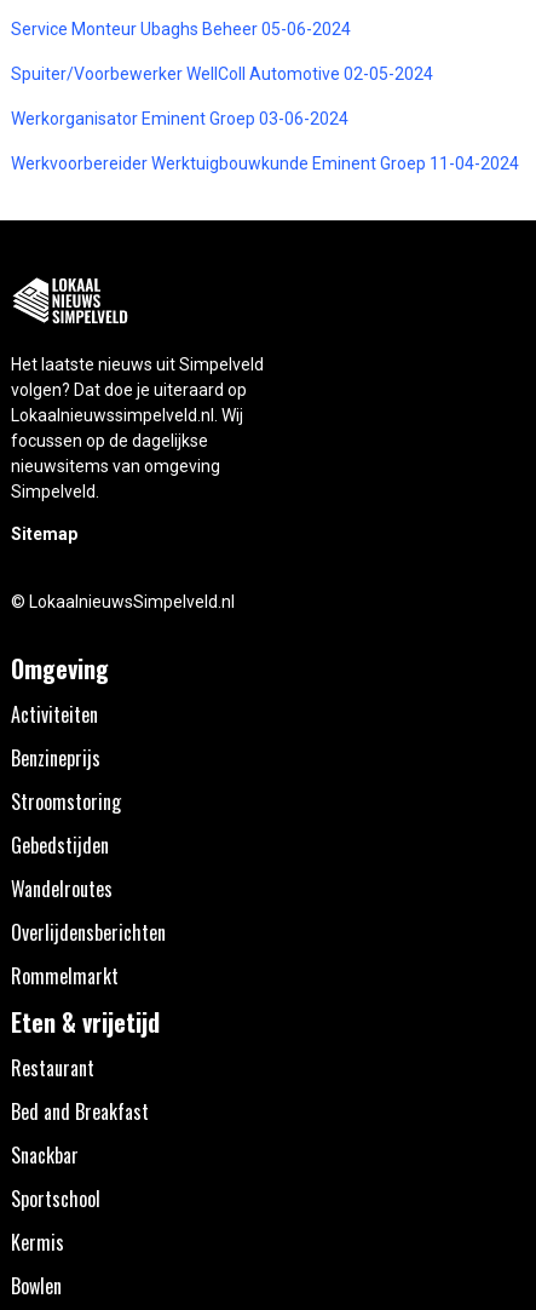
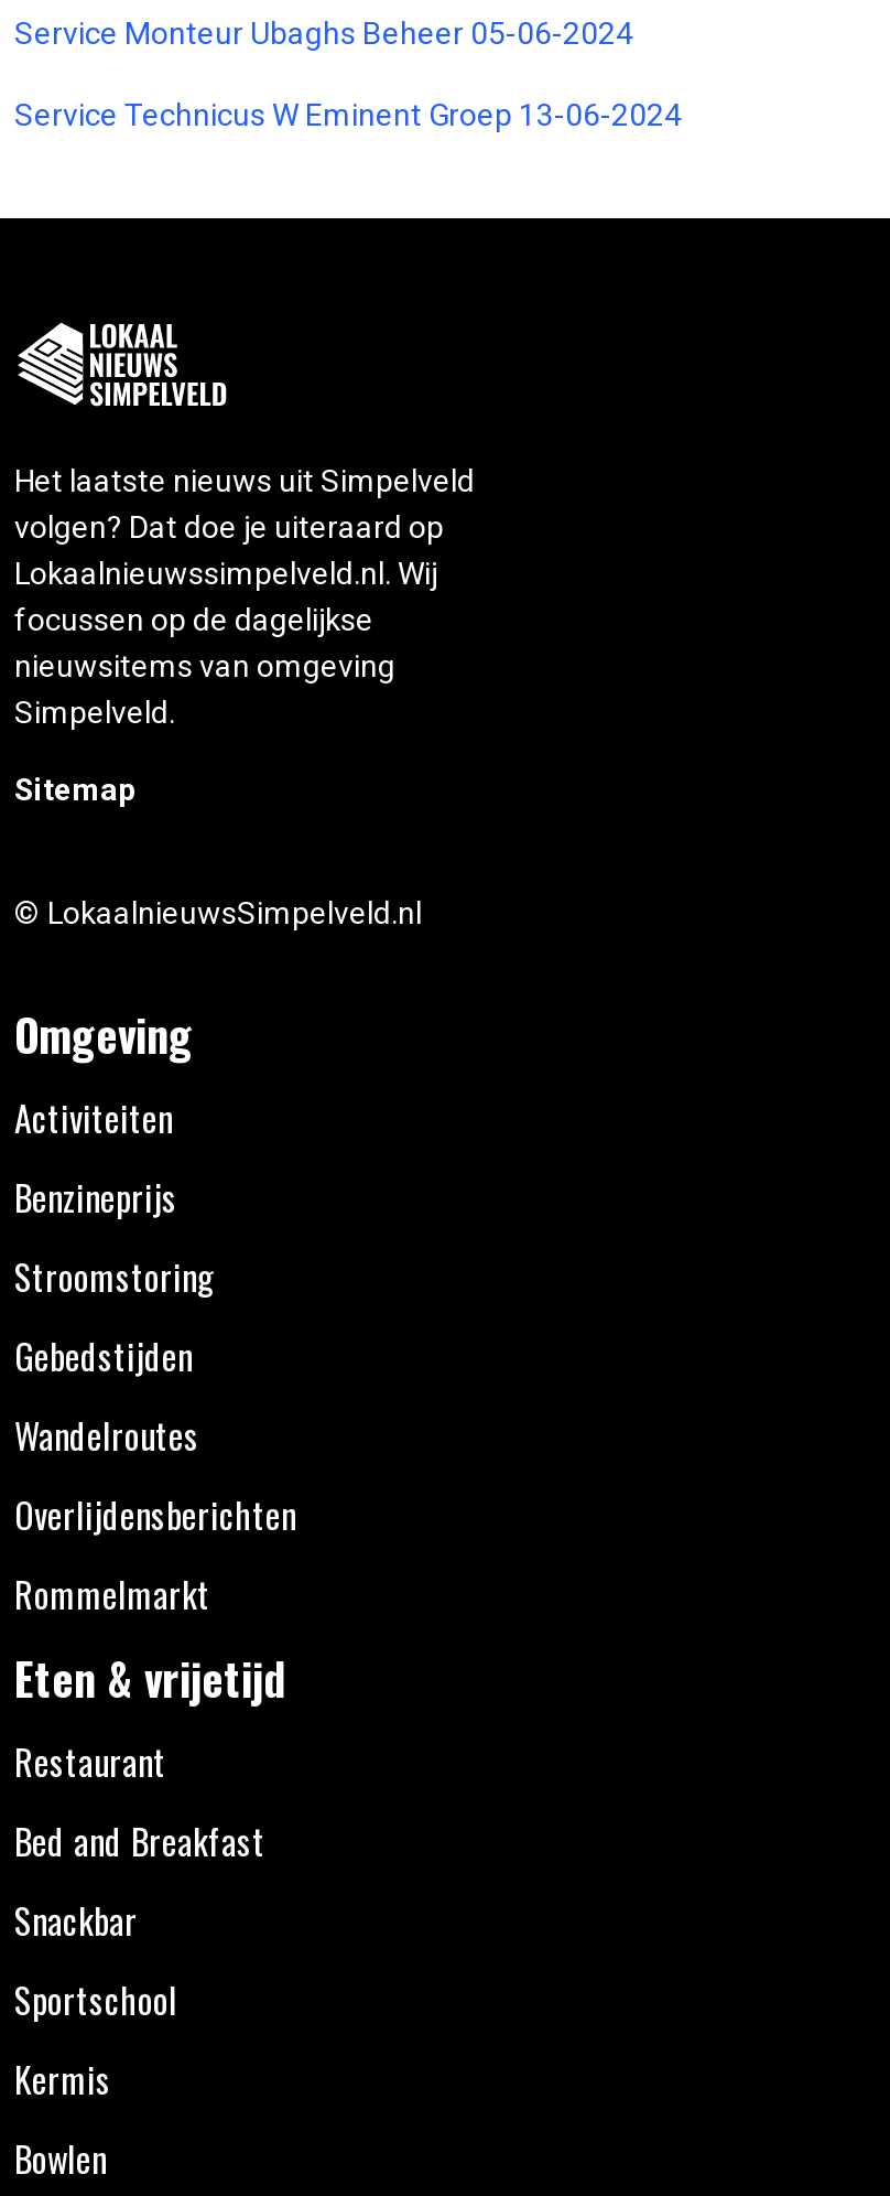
- Spuiter/Voorbewerker WellColl Automotive 02-05-2024
- Werkorganisator Eminent Groep 03-06-2024
- Werkvoorbereider Werktuigbouwkunde Eminent Groep 11-04-2024
+ Service Technicus W Eminent Groep 13-06-2024
